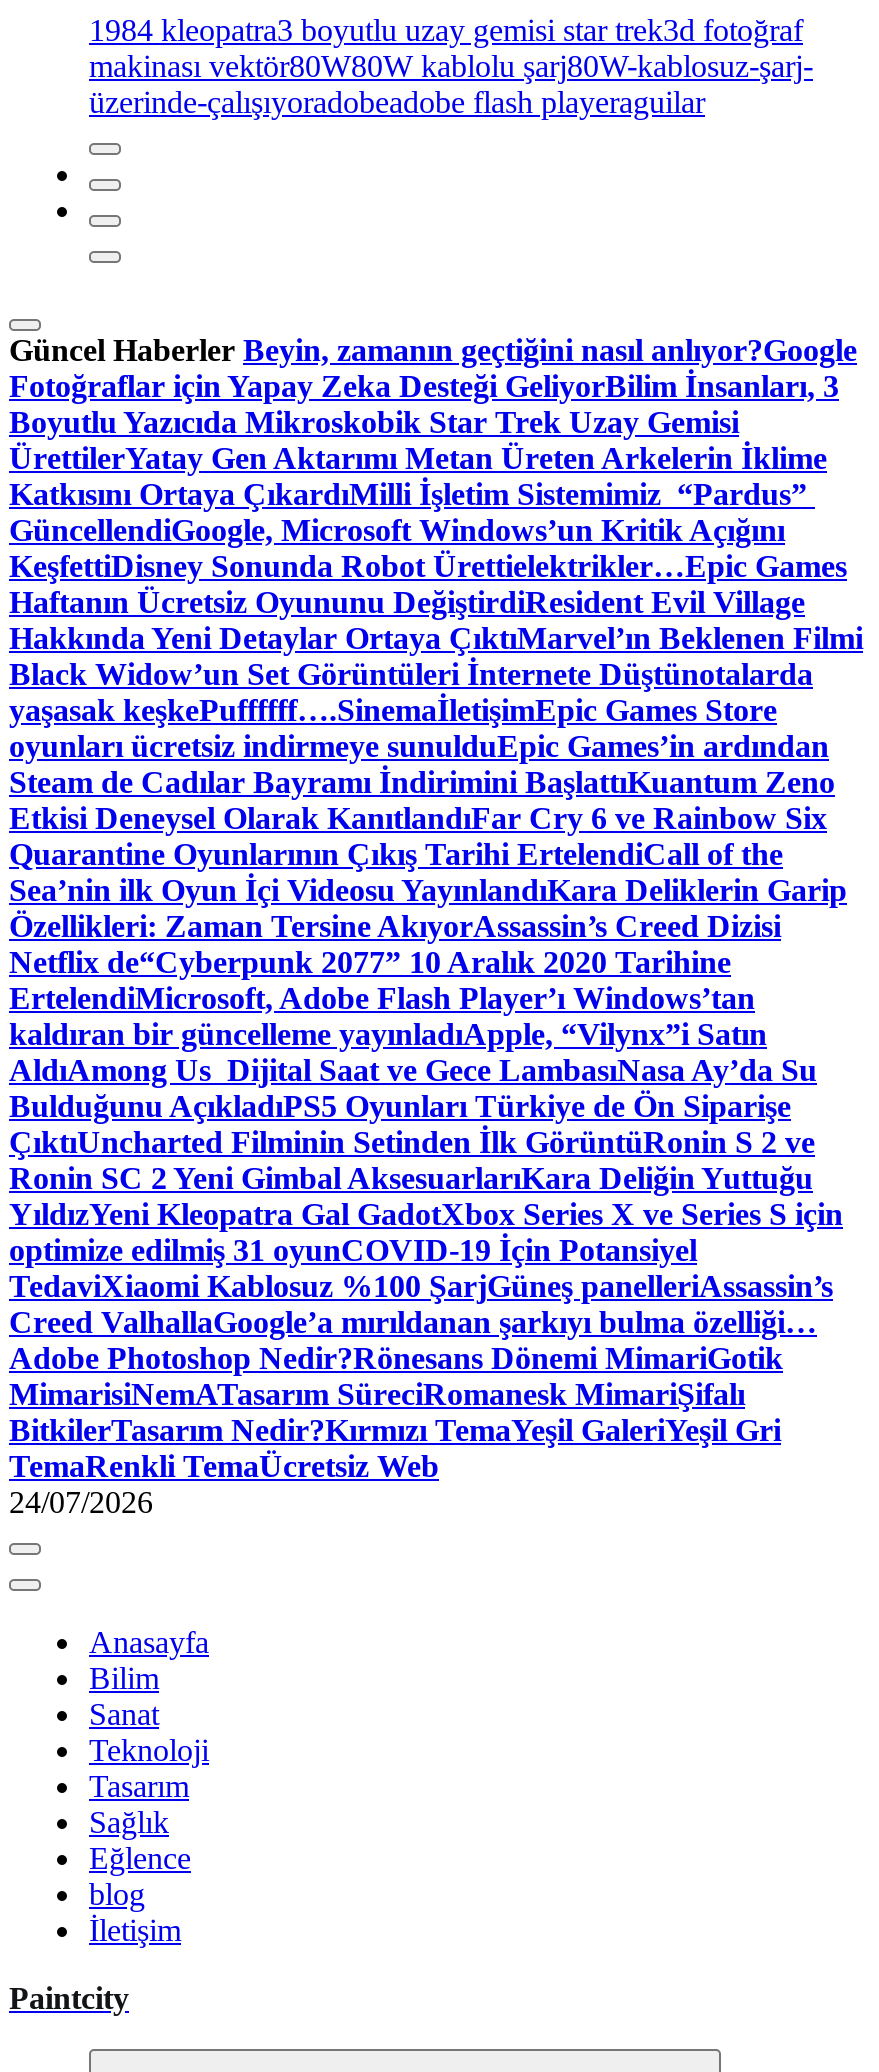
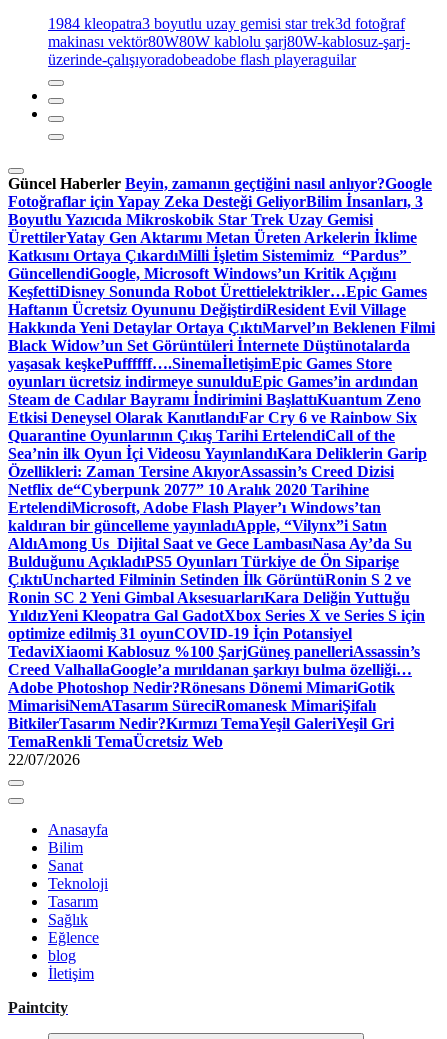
- 24/07/2026
+ 22/07/2026
